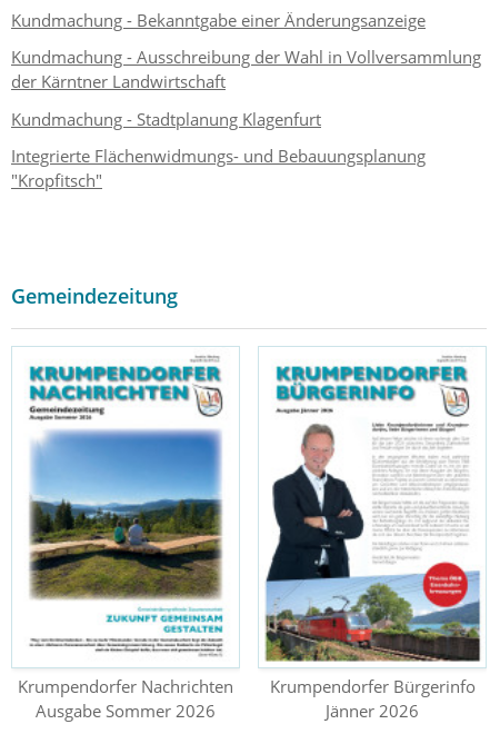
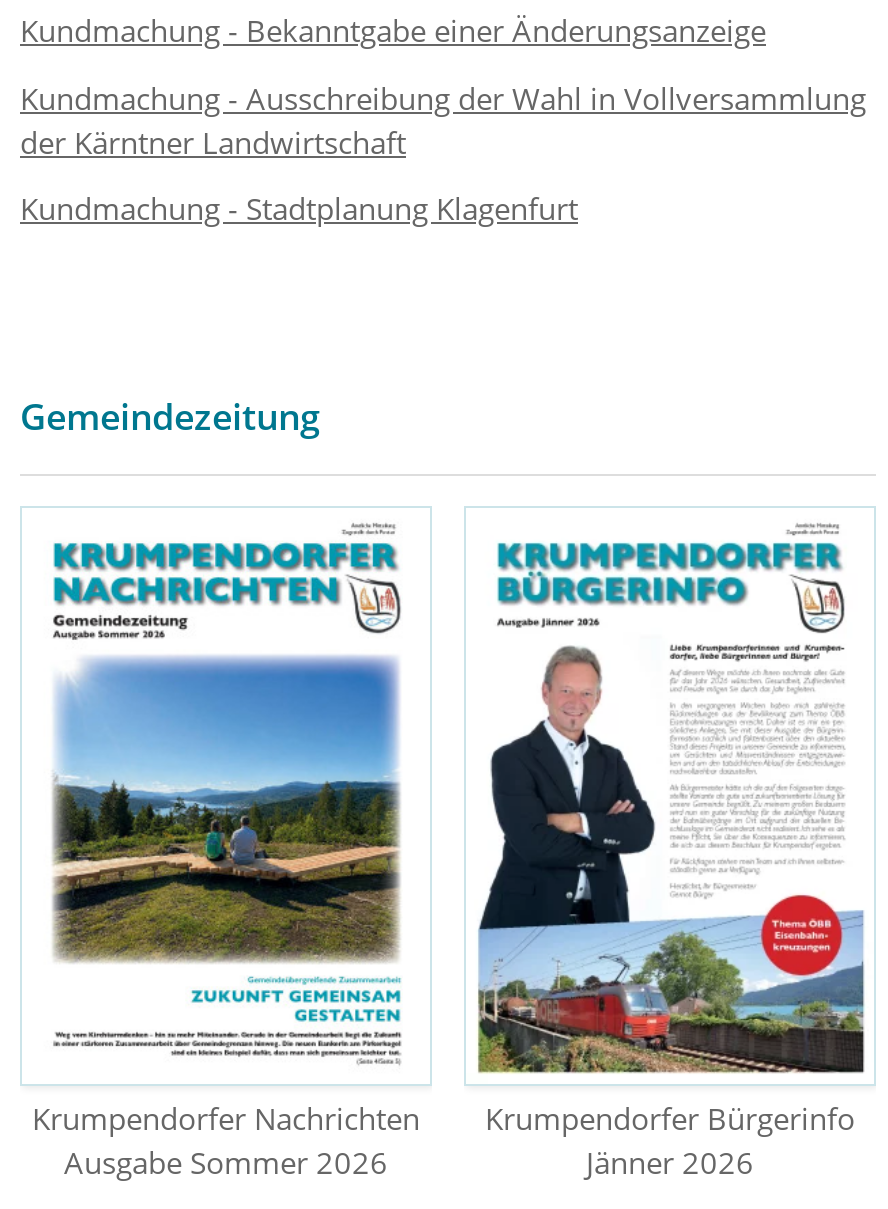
- Integrierte Flächenwidmungs- und Bebauungsplanung
- "Kropfitsch"
